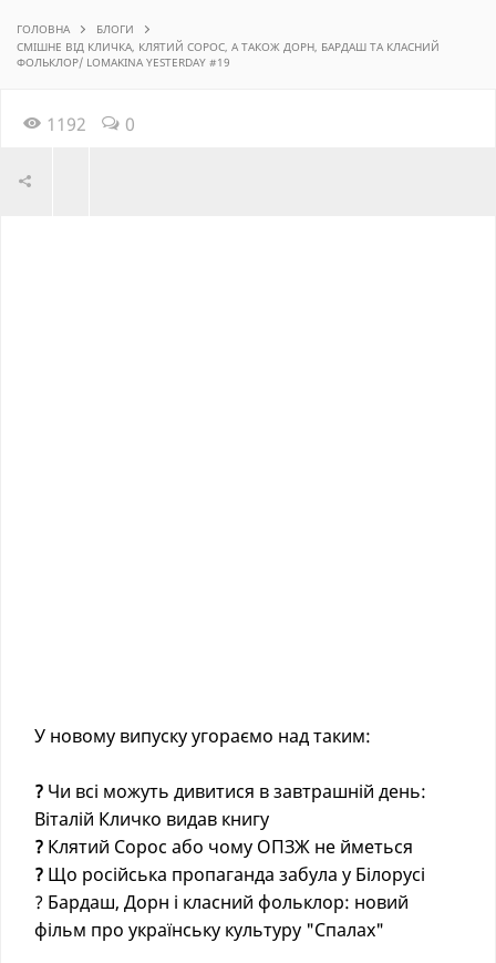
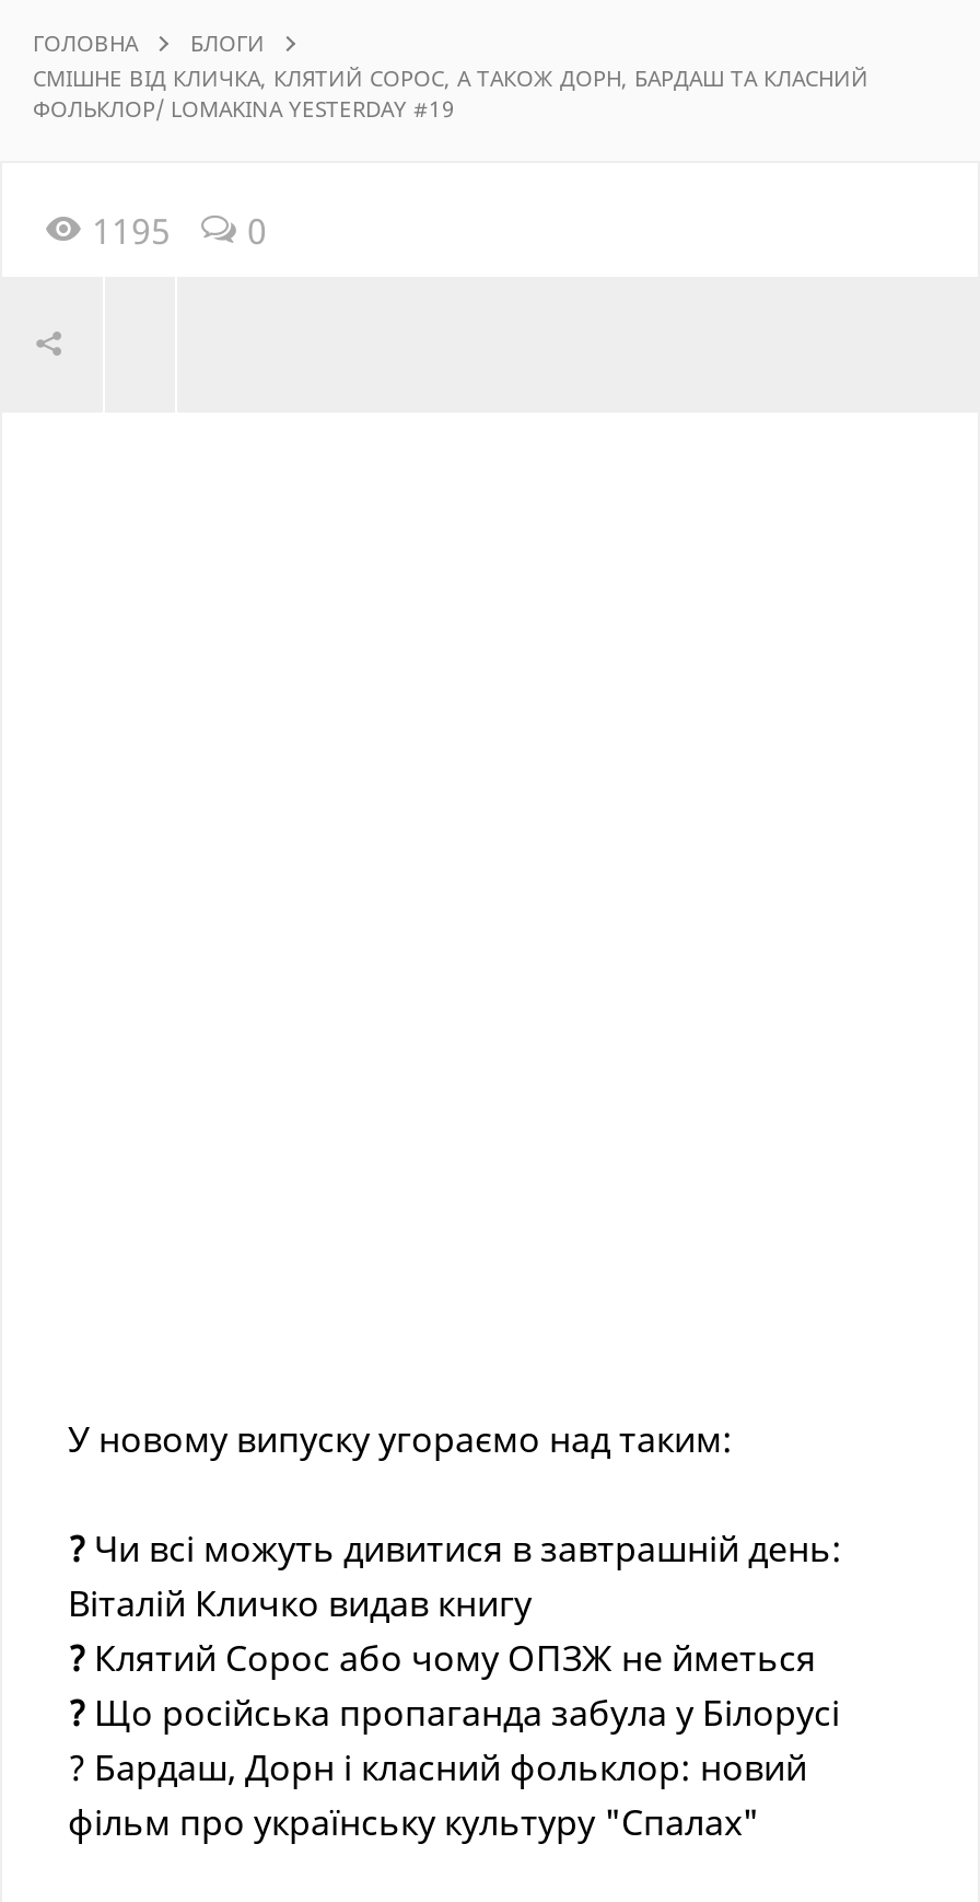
- 1192 0
+ 1195 0
